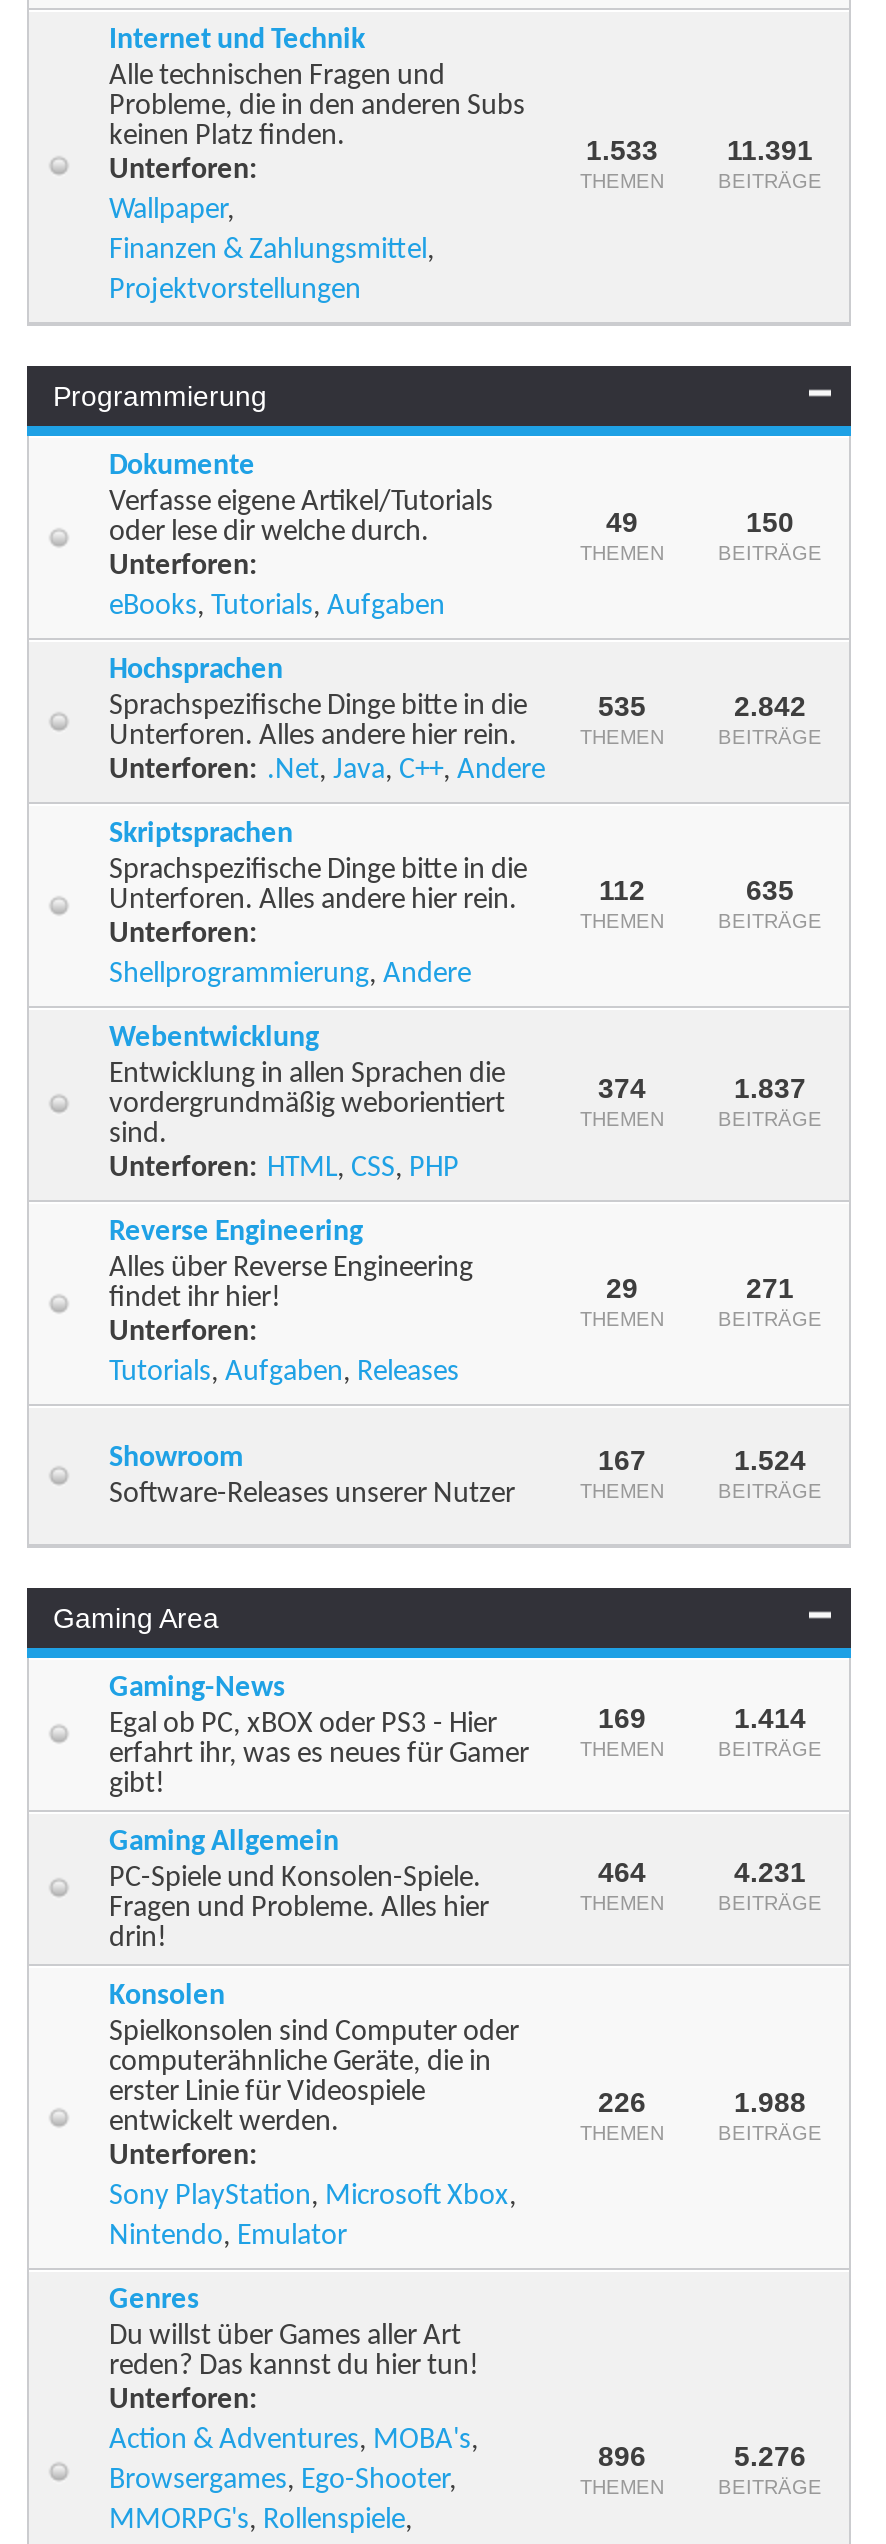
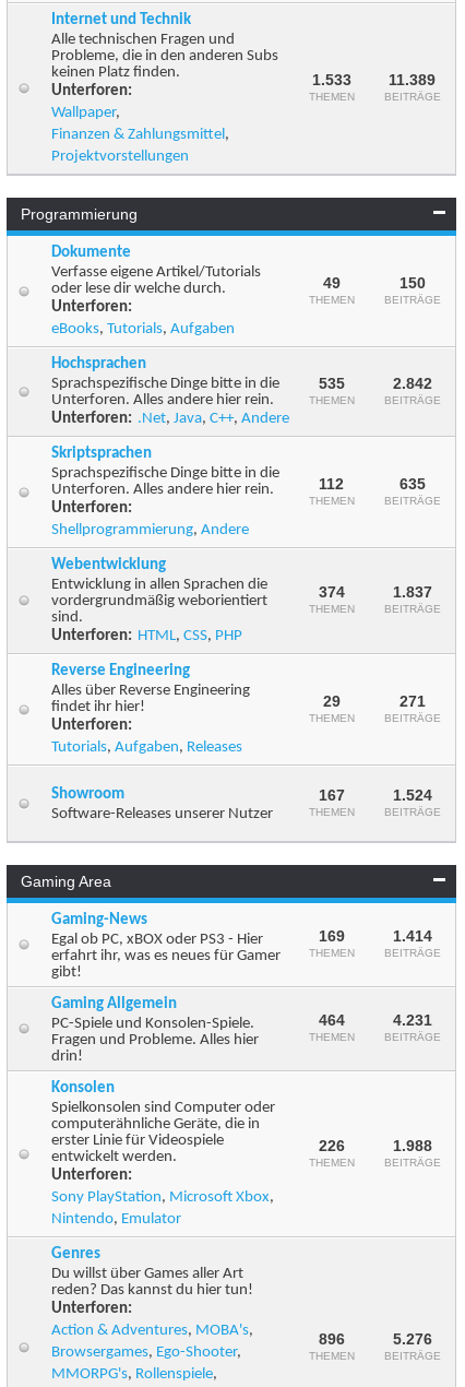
- 11.391
+ 11.389
